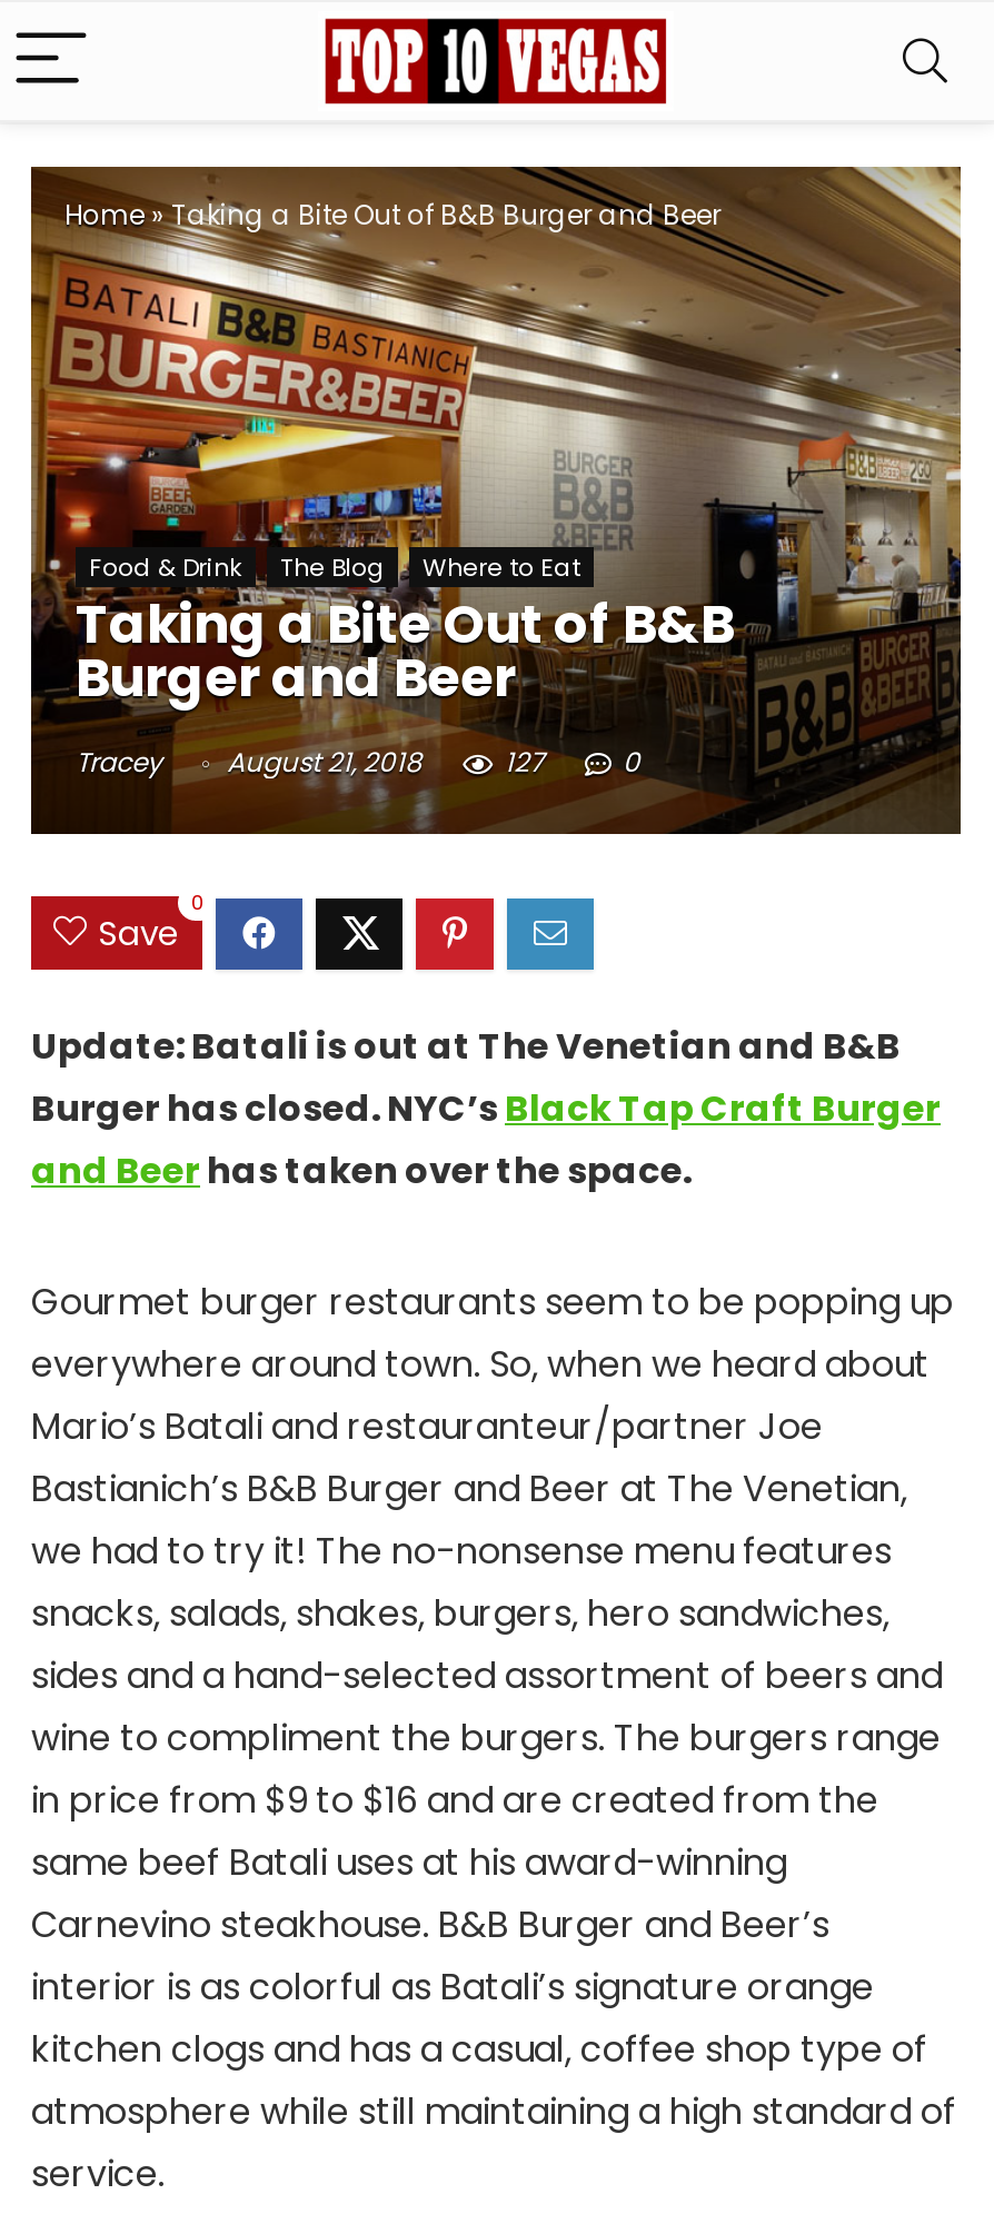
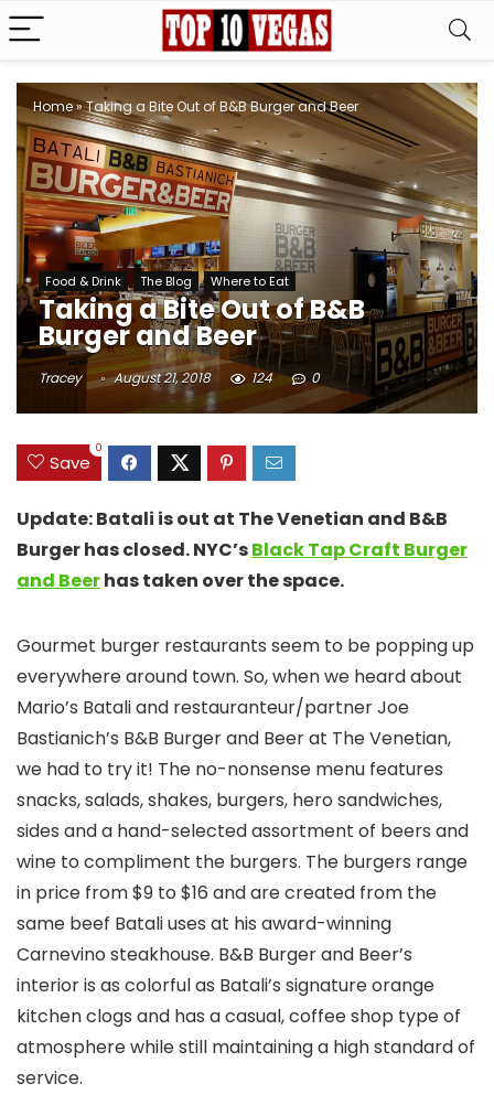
- 127
+ 124
